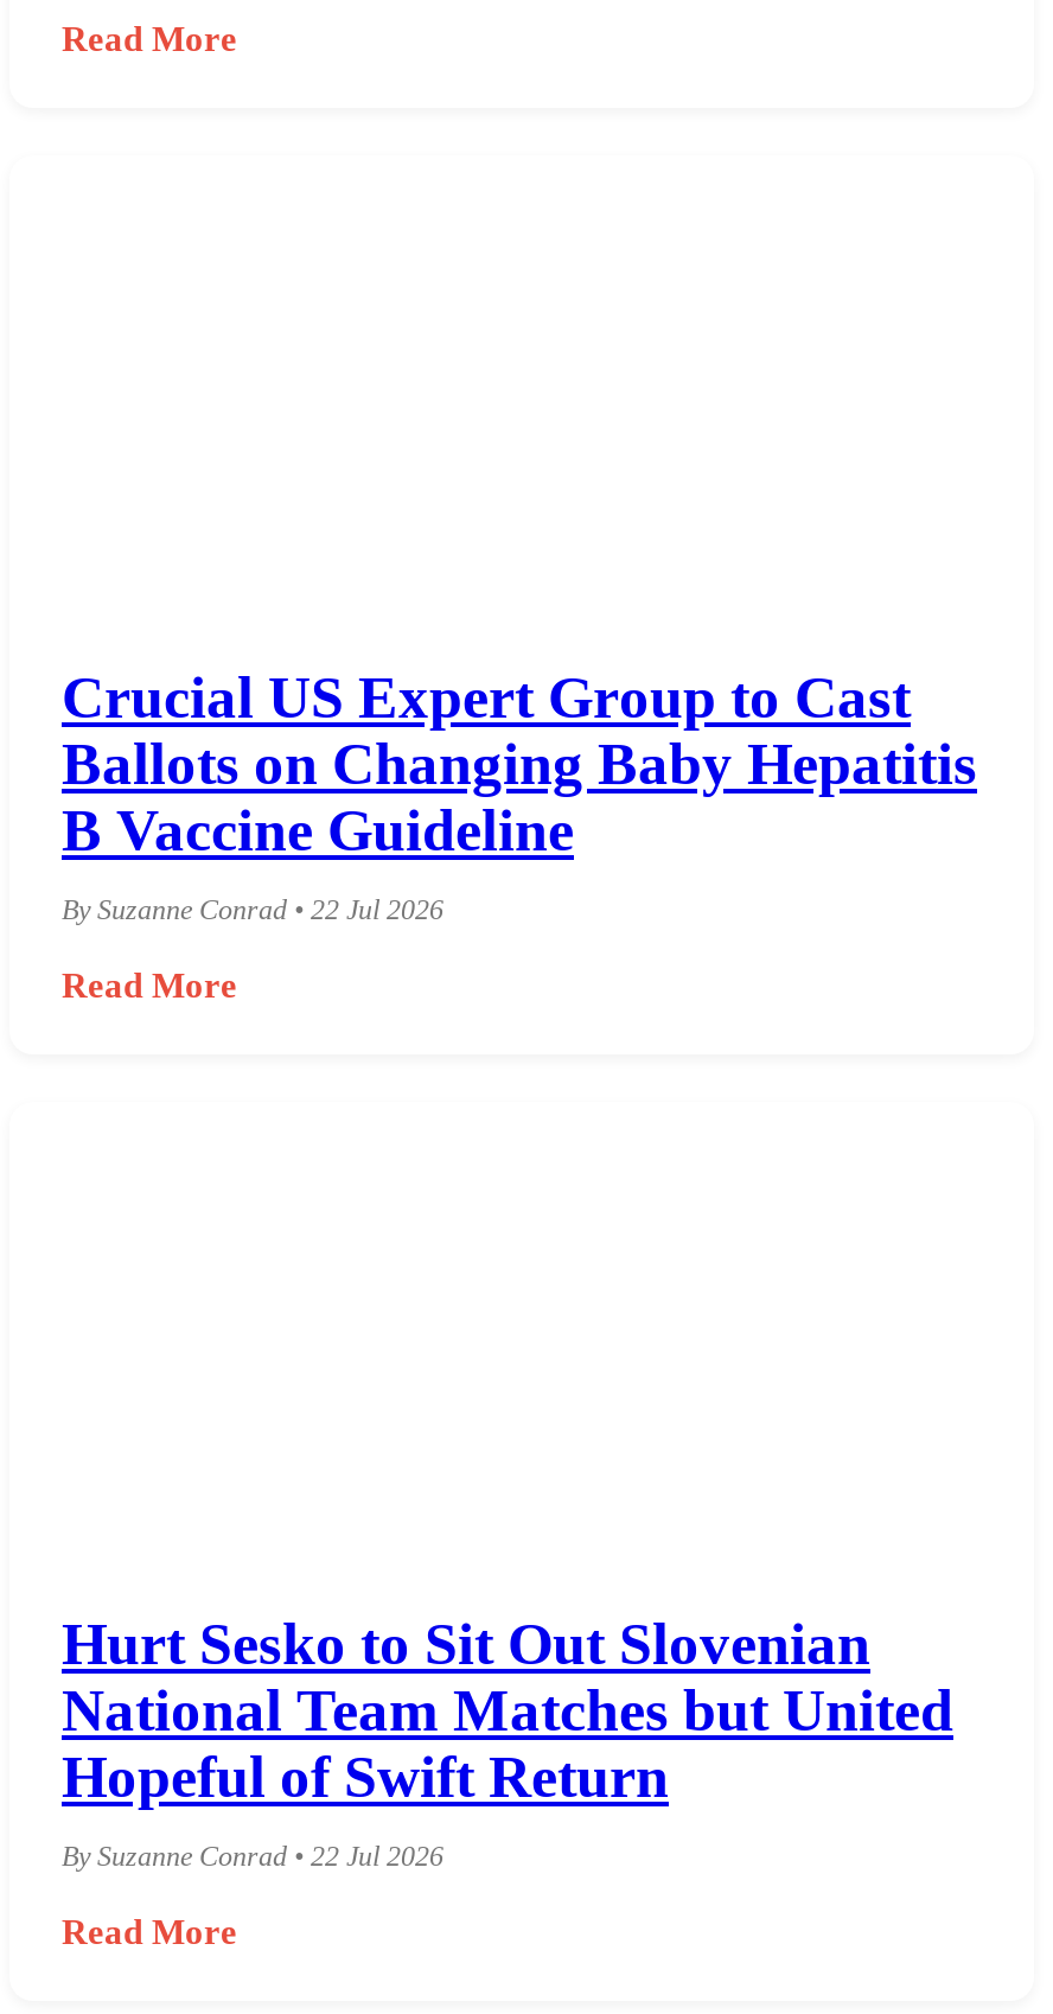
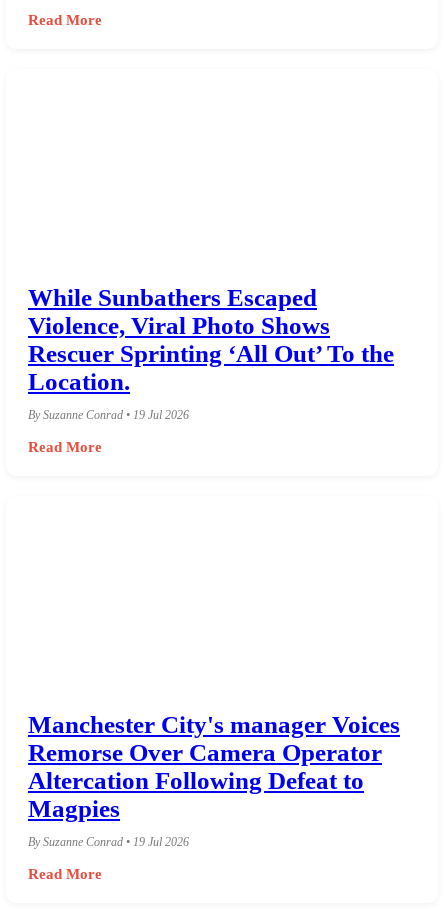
- Crucial US Expert Group to Cast
- Ballots on Changing Baby Hepatitis
- B Vaccine Guideline
+ While Sunbathers Escaped
+ Violence, Viral Photo Shows
+ Rescuer Sprinting ‘All Out’ To the
+ Location.

- By Suzanne Conrad • 22 Jul 2026
+ By Suzanne Conrad • 19 Jul 2026

- Hurt Sesko to Sit Out Slovenian
- National Team Matches but United
- Hopeful of Swift Return
+ Manchester City's manager Voices
+ Remorse Over Camera Operator
+ Altercation Following Defeat to
+ Magpies

- By Suzanne Conrad • 22 Jul 2026
+ By Suzanne Conrad • 19 Jul 2026
